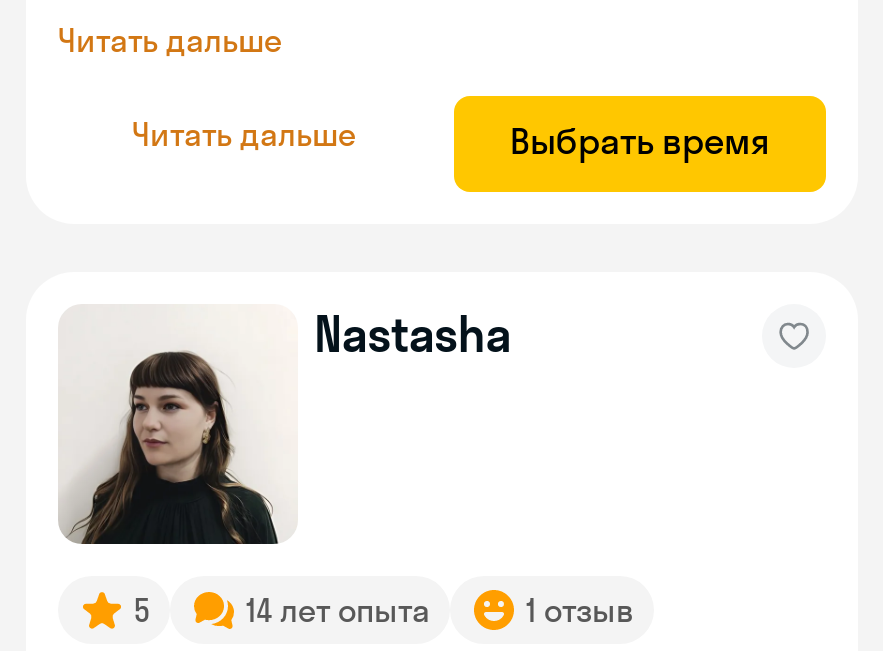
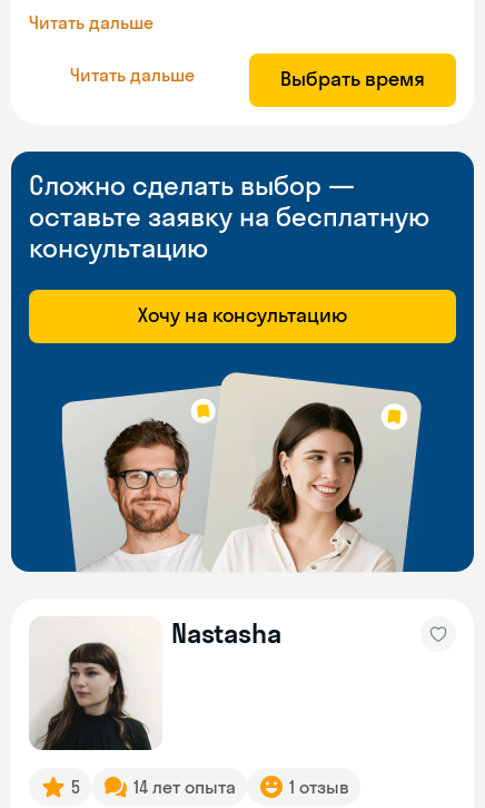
+ [image]
+ Сложно сделать выбор —
+ оставьте заявку на бесплатную
+ консультацию
+ Хочу на консультацию
